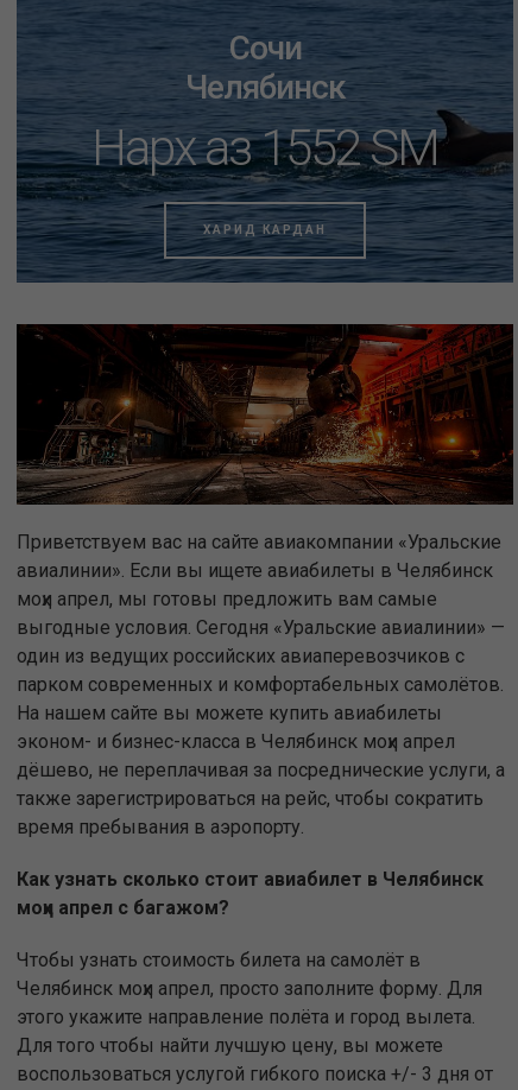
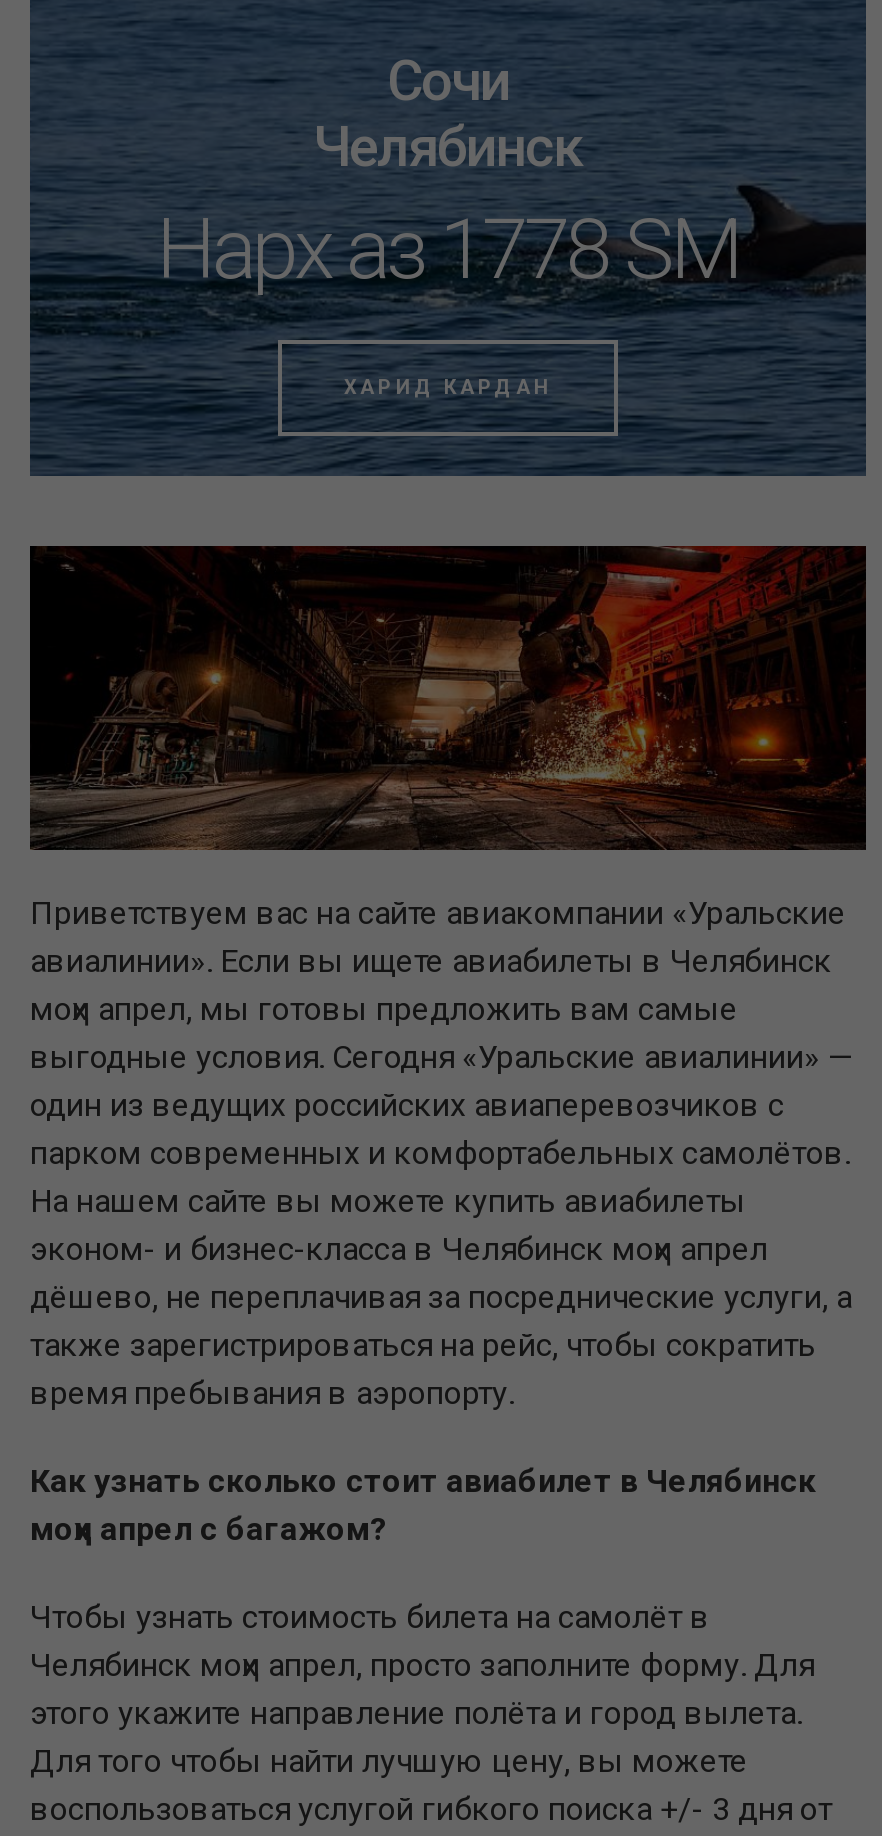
- Нарх аз 1552 SM
+ Нарх аз 1778 SM
